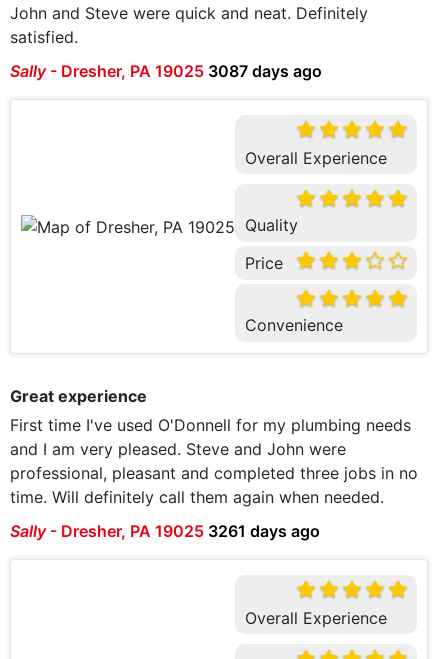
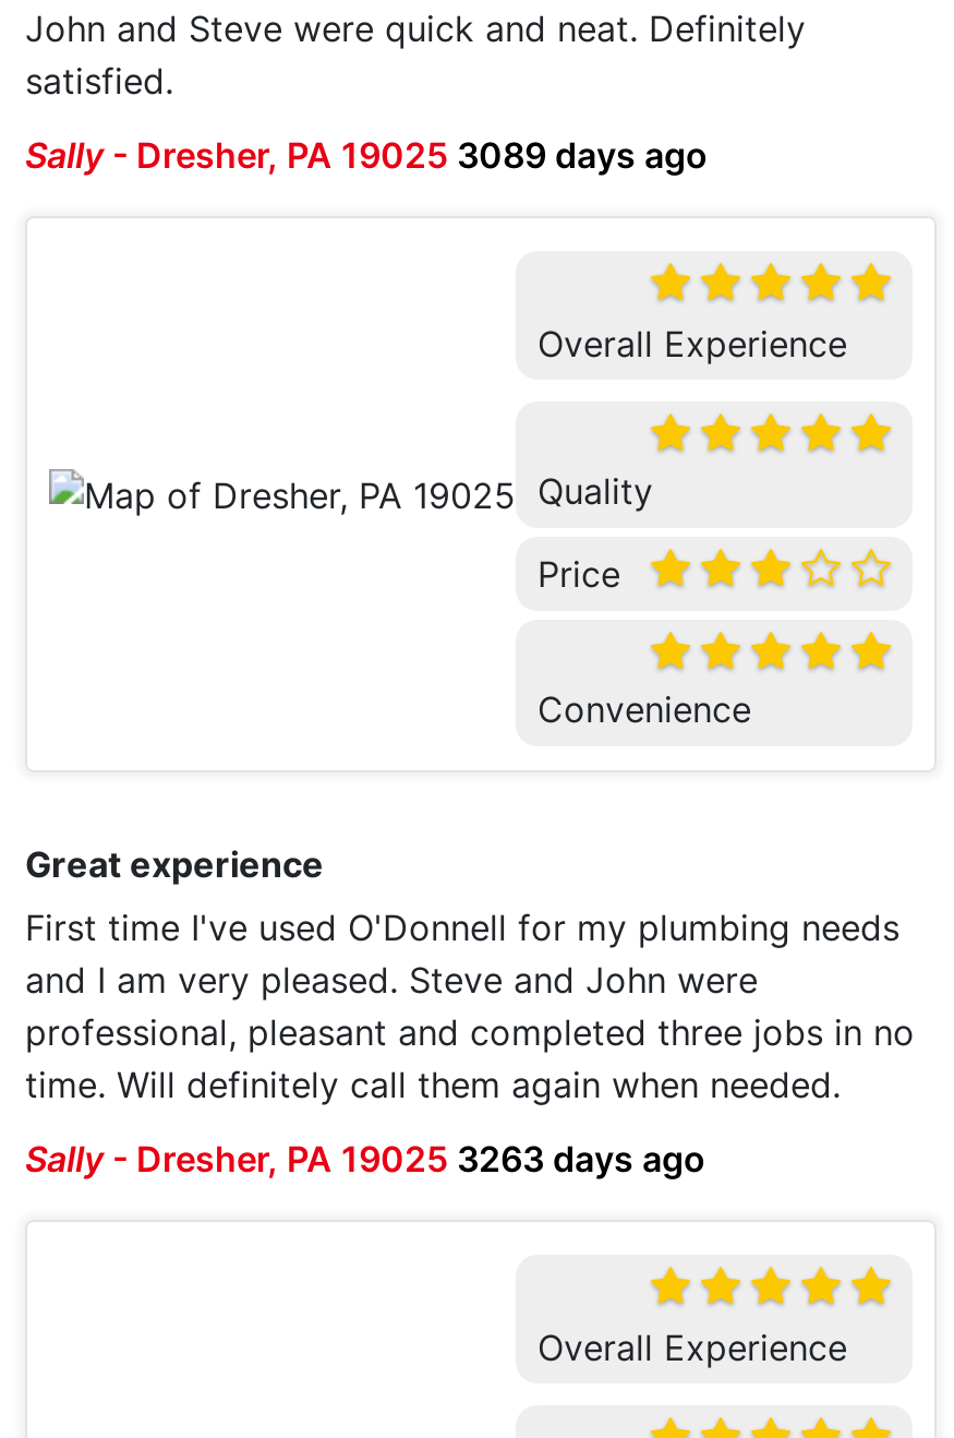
- Sally - Dresher, PA 19025 3087 days ago
+ Sally - Dresher, PA 19025 3089 days ago

- Sally - Dresher, PA 19025 3261 days ago
+ Sally - Dresher, PA 19025 3263 days ago
